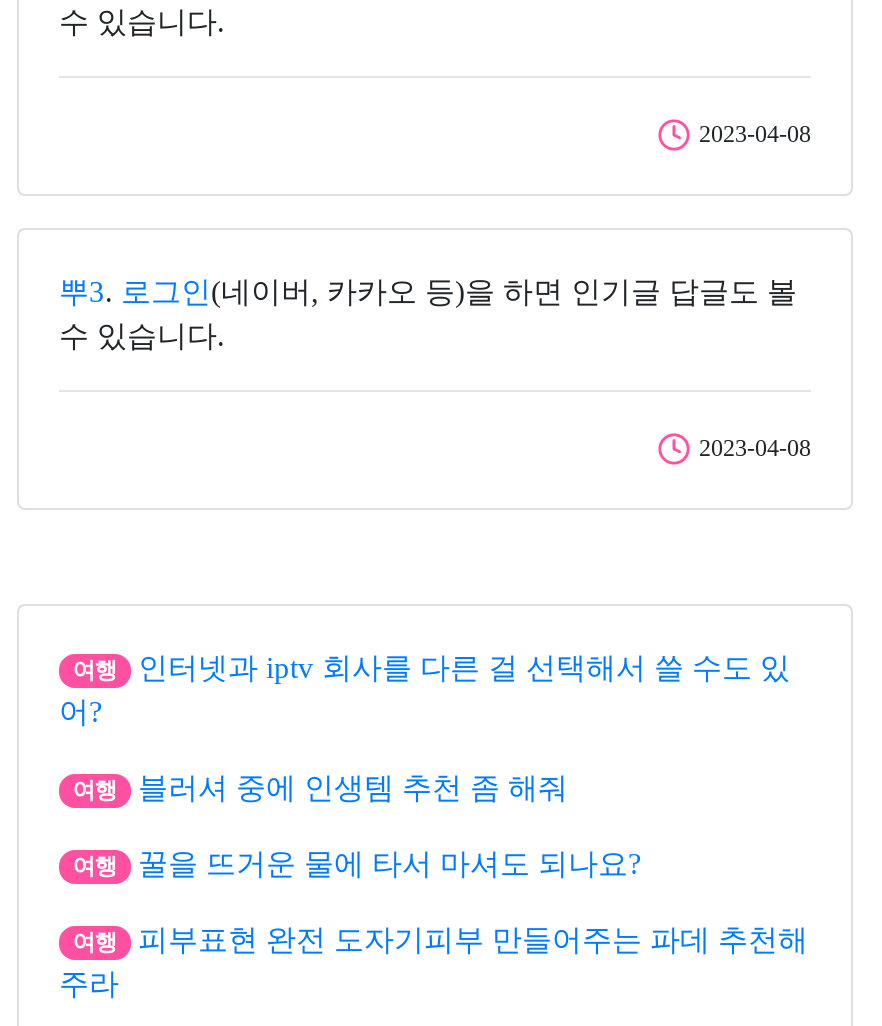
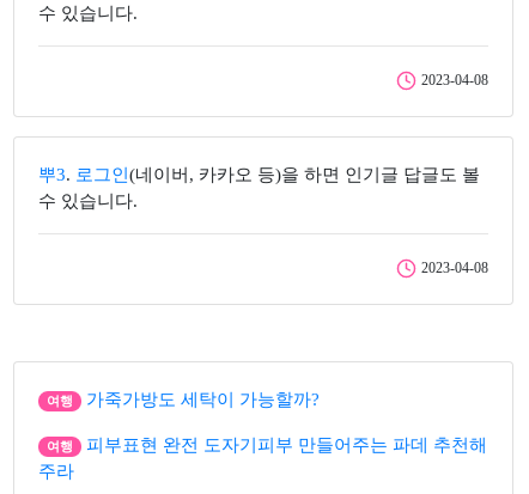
- 인터넷과 iptv 회사를 다른 걸 선택해서 쓸 수도 있
- 어?
- 여행
- 블러셔 중에 인생템 추천 좀 해줘
- 여행
- 꿀을 뜨거운 물에 타서 마셔도 되나요?
+ 가죽가방도 세탁이 가능할까?
